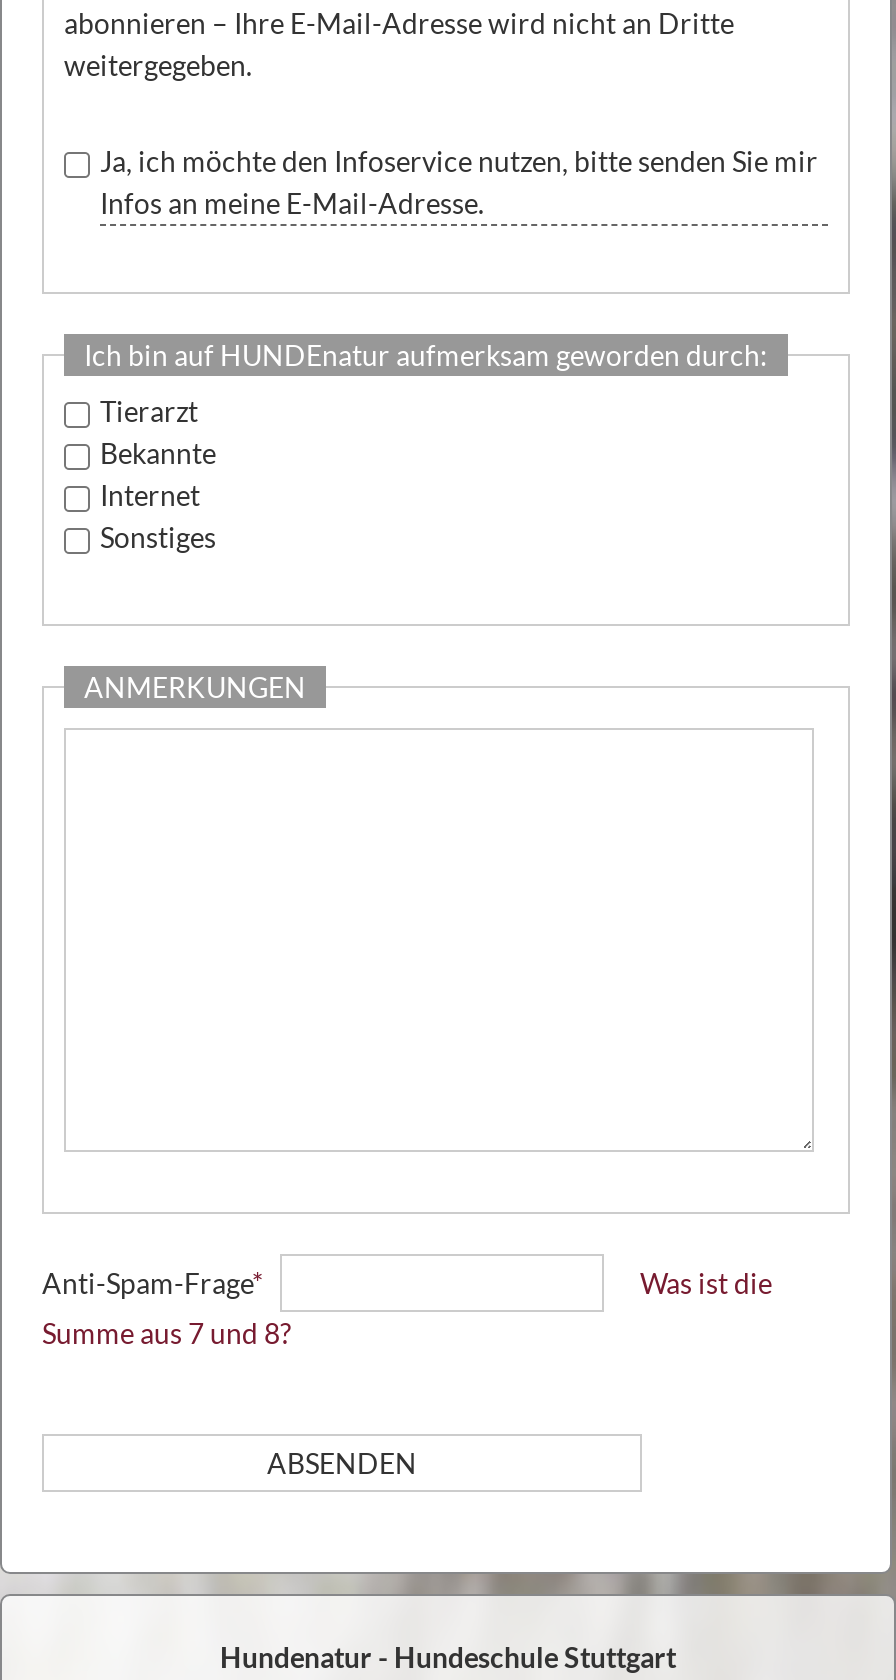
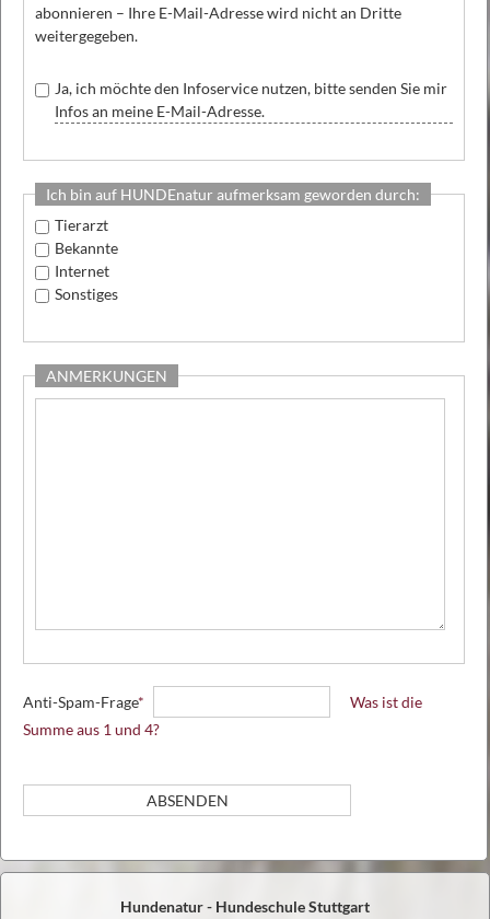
- Summe aus 7 und 8?
+ Summe aus 1 und 4?
